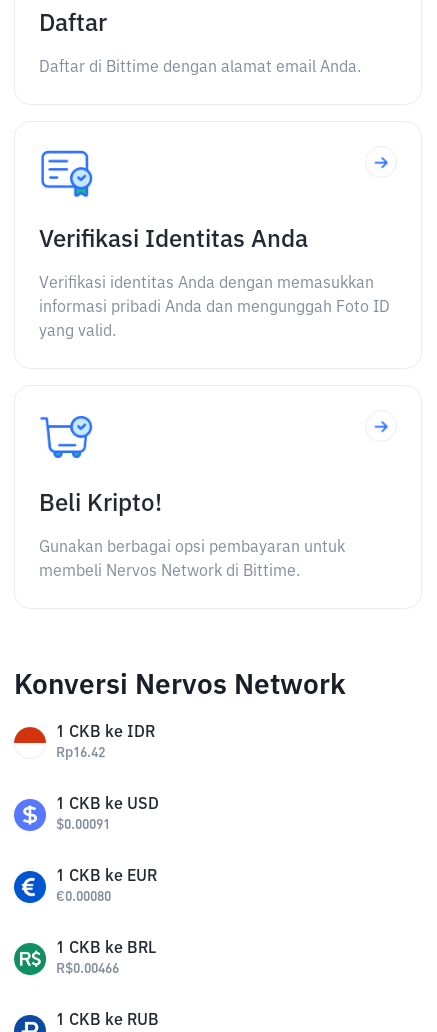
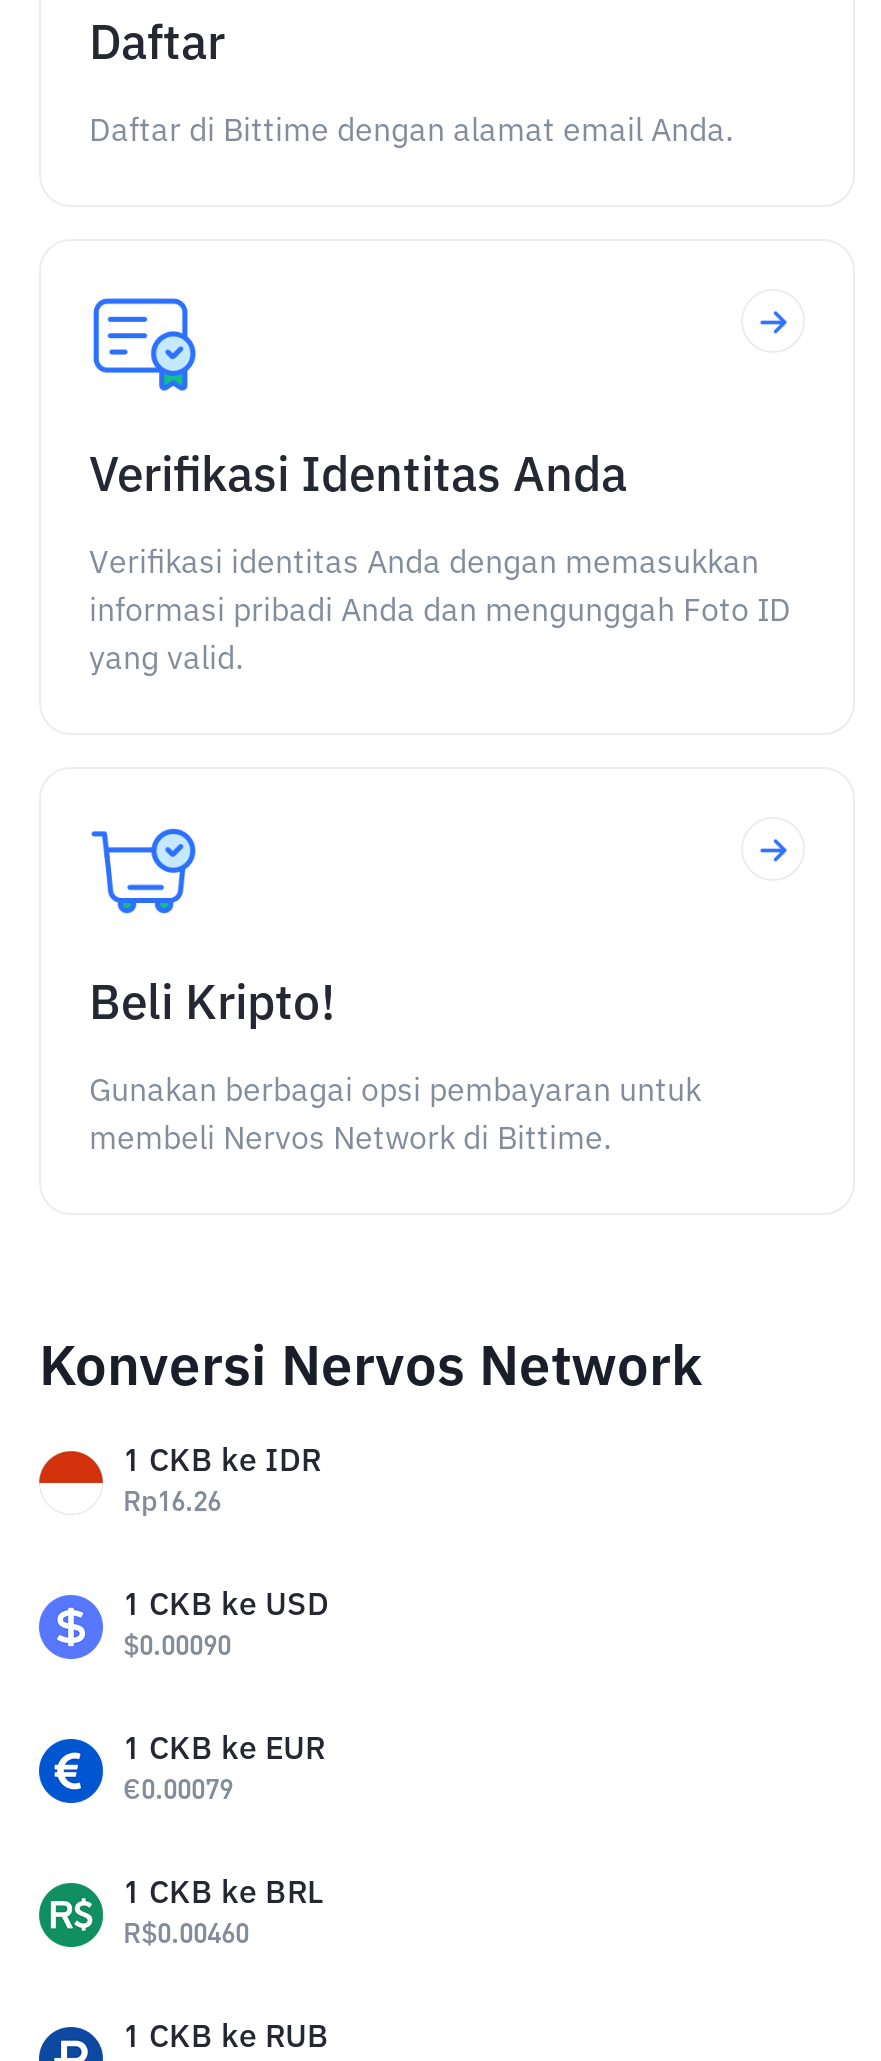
- Rp16.42
+ Rp16.26

- $0.00091
+ $0.00090

- €0.00080
+ €0.00079

- R$0.00466
+ R$0.00460
